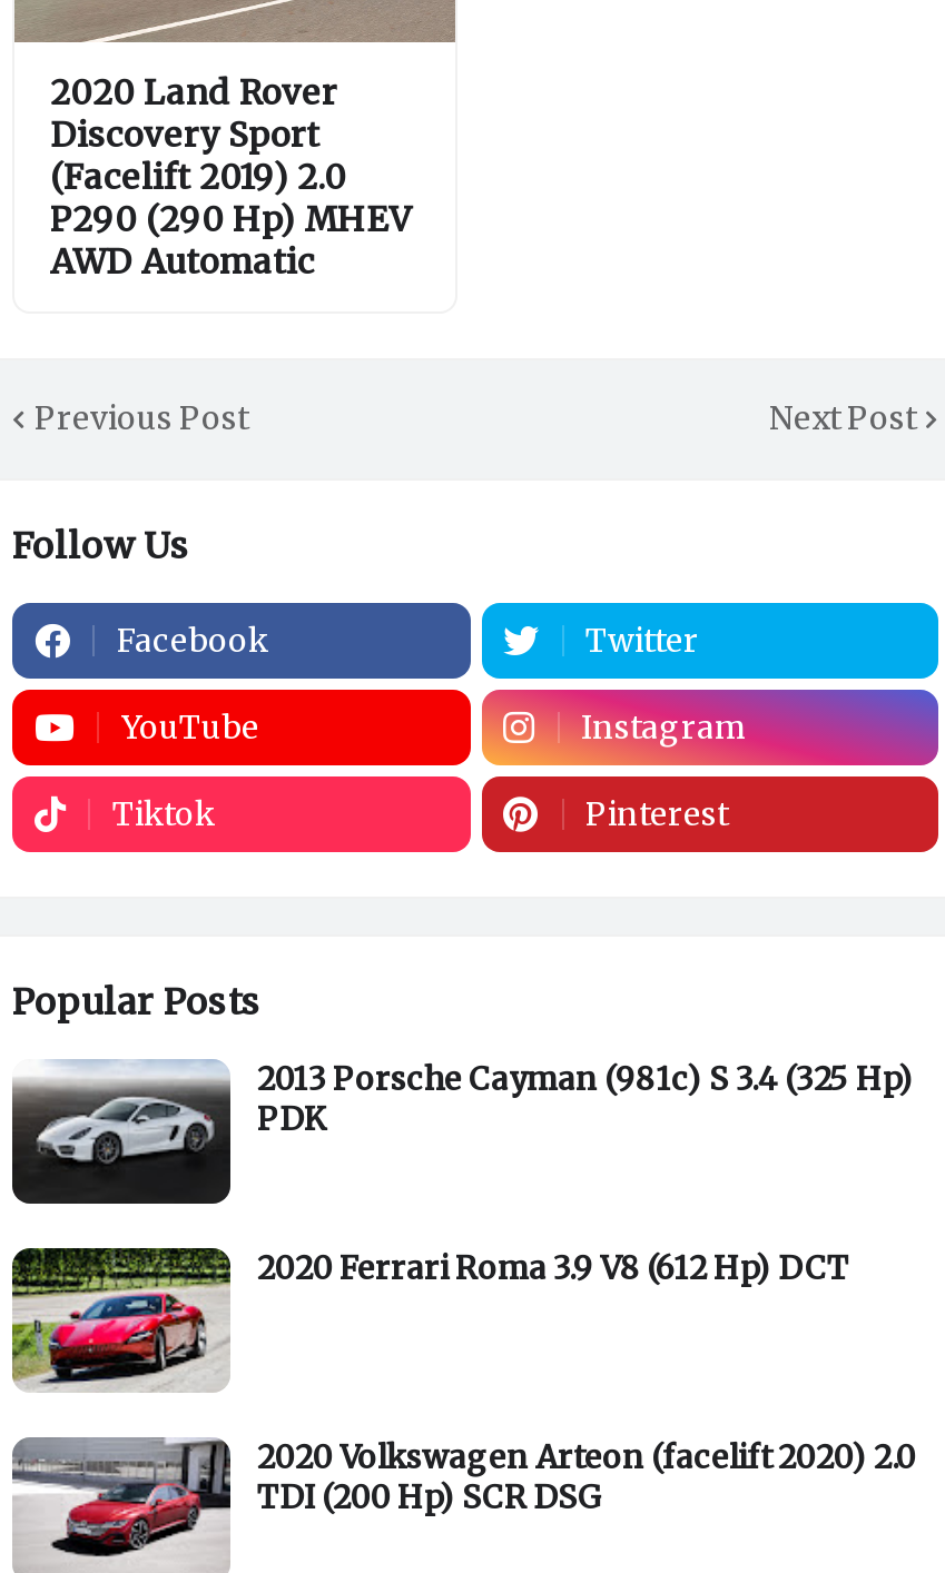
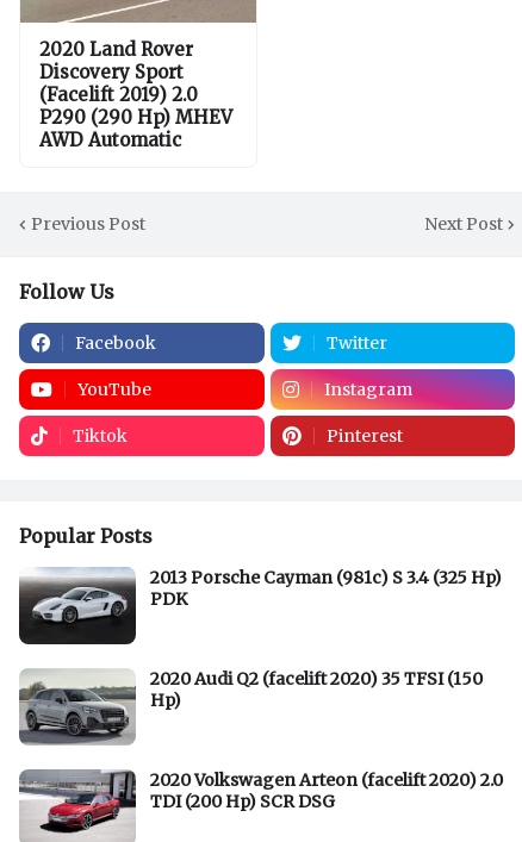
- [image]
- 2020 Ferrari Roma 3.9 V8 (612 Hp) DCT
+ [image]
+ 2020 Audi Q2 (facelift 2020) 35 TFSI (150
+ Hp)
